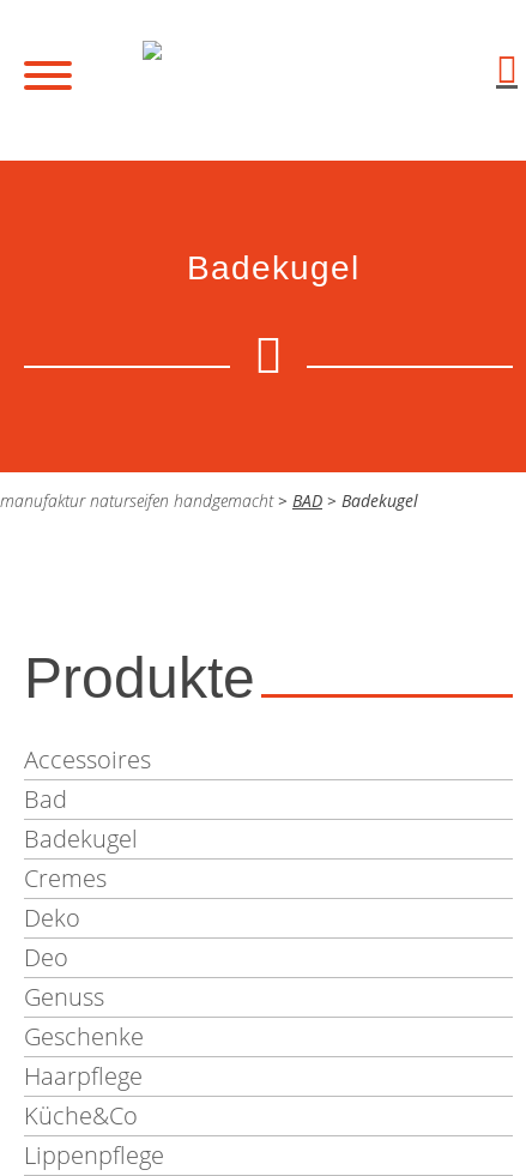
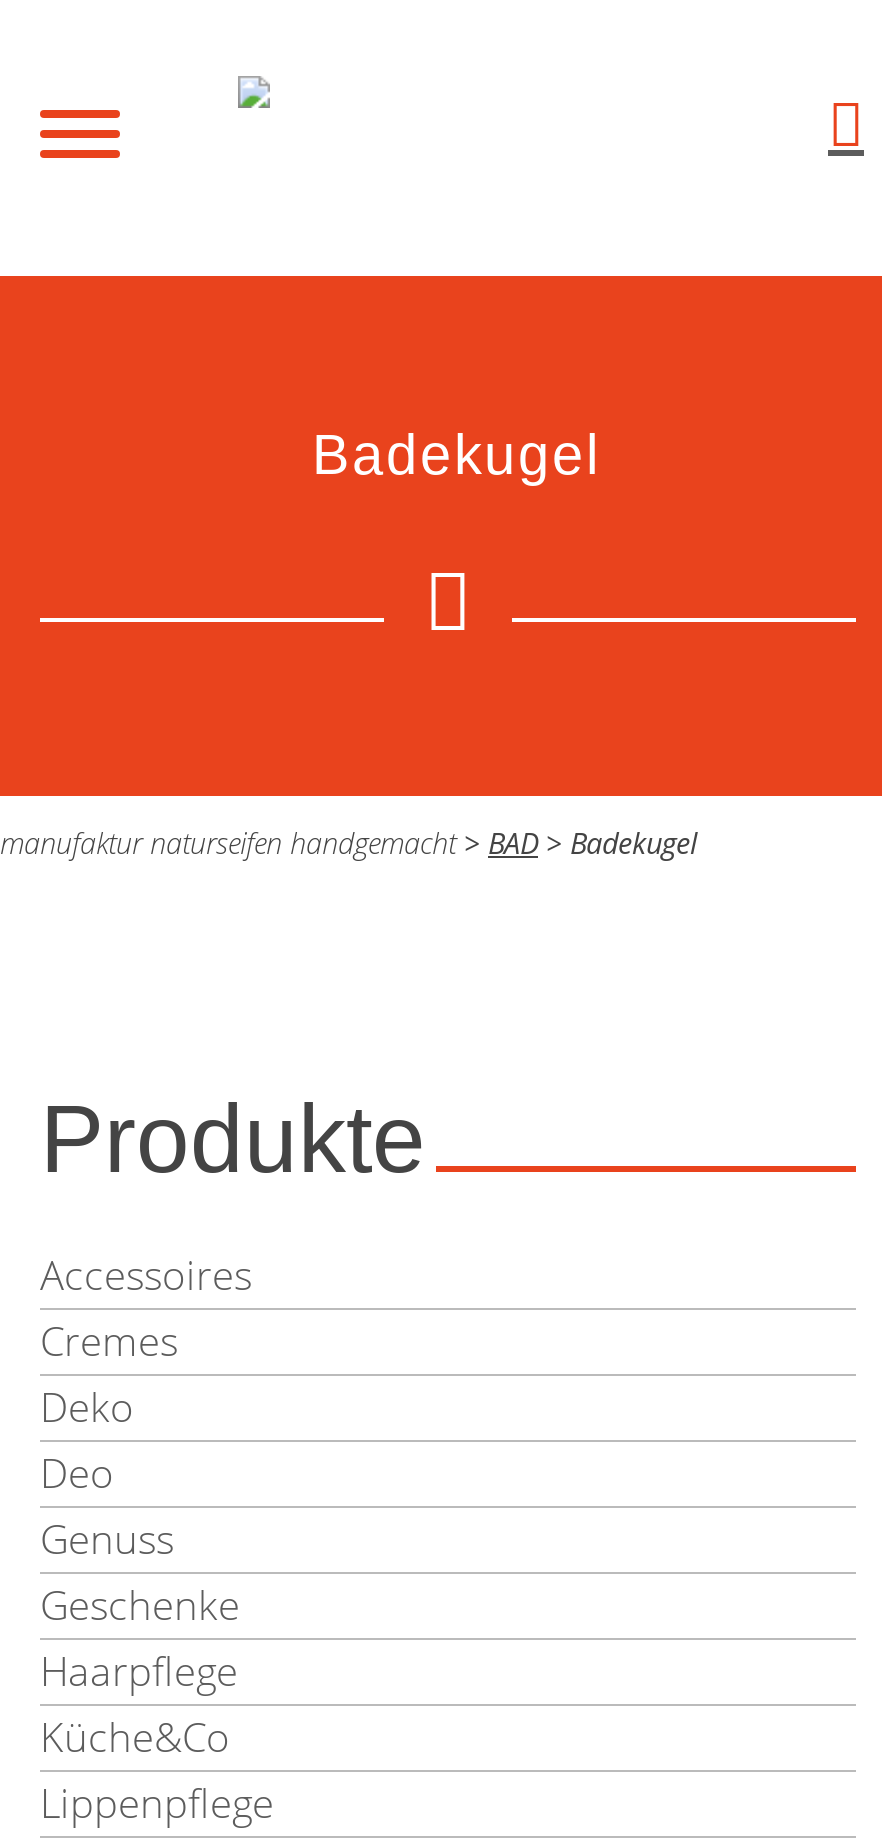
- Bad
- Badekugel
